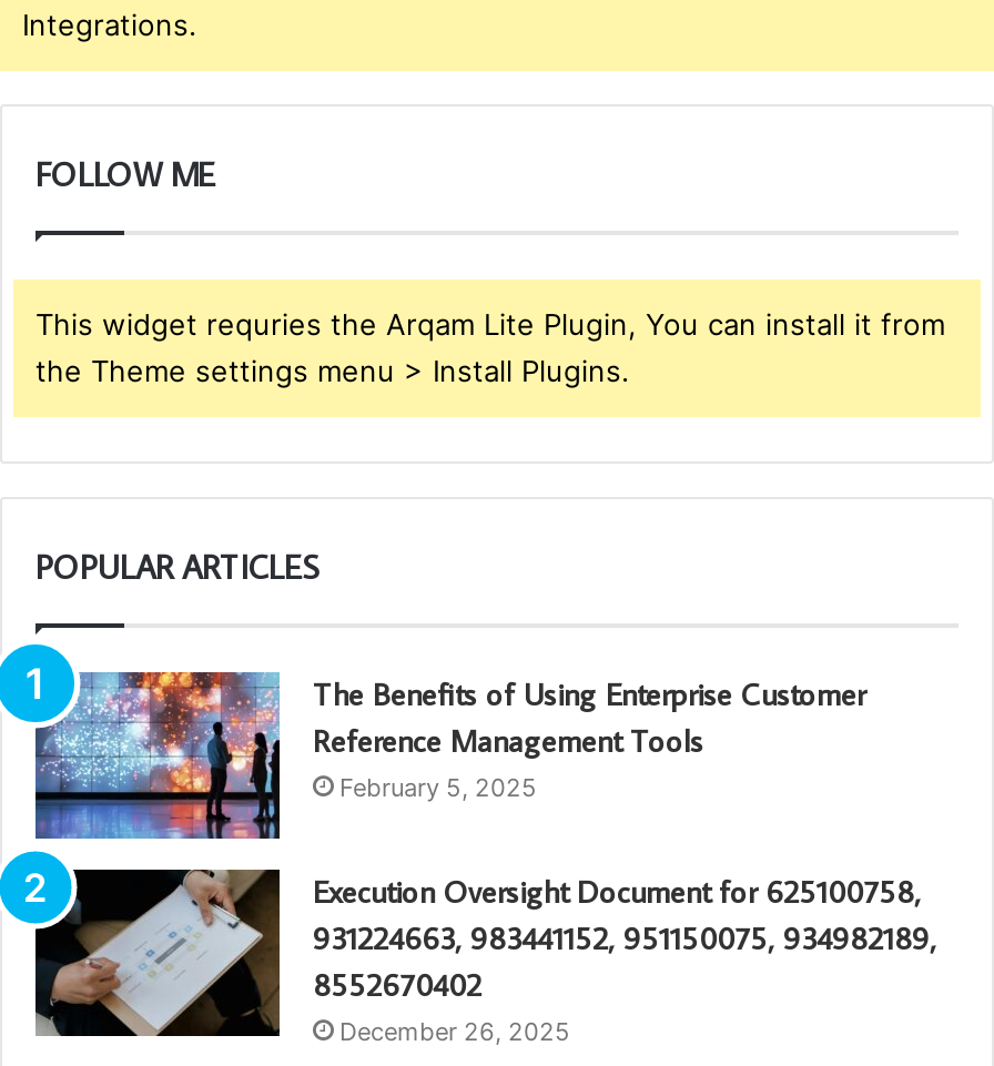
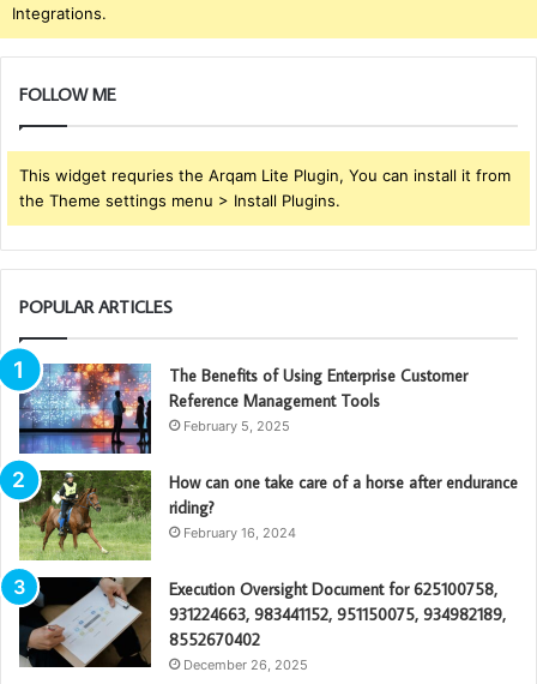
+ [image]
+ How can one take care of a horse after endurance
+ riding?
+ February 16, 2024
